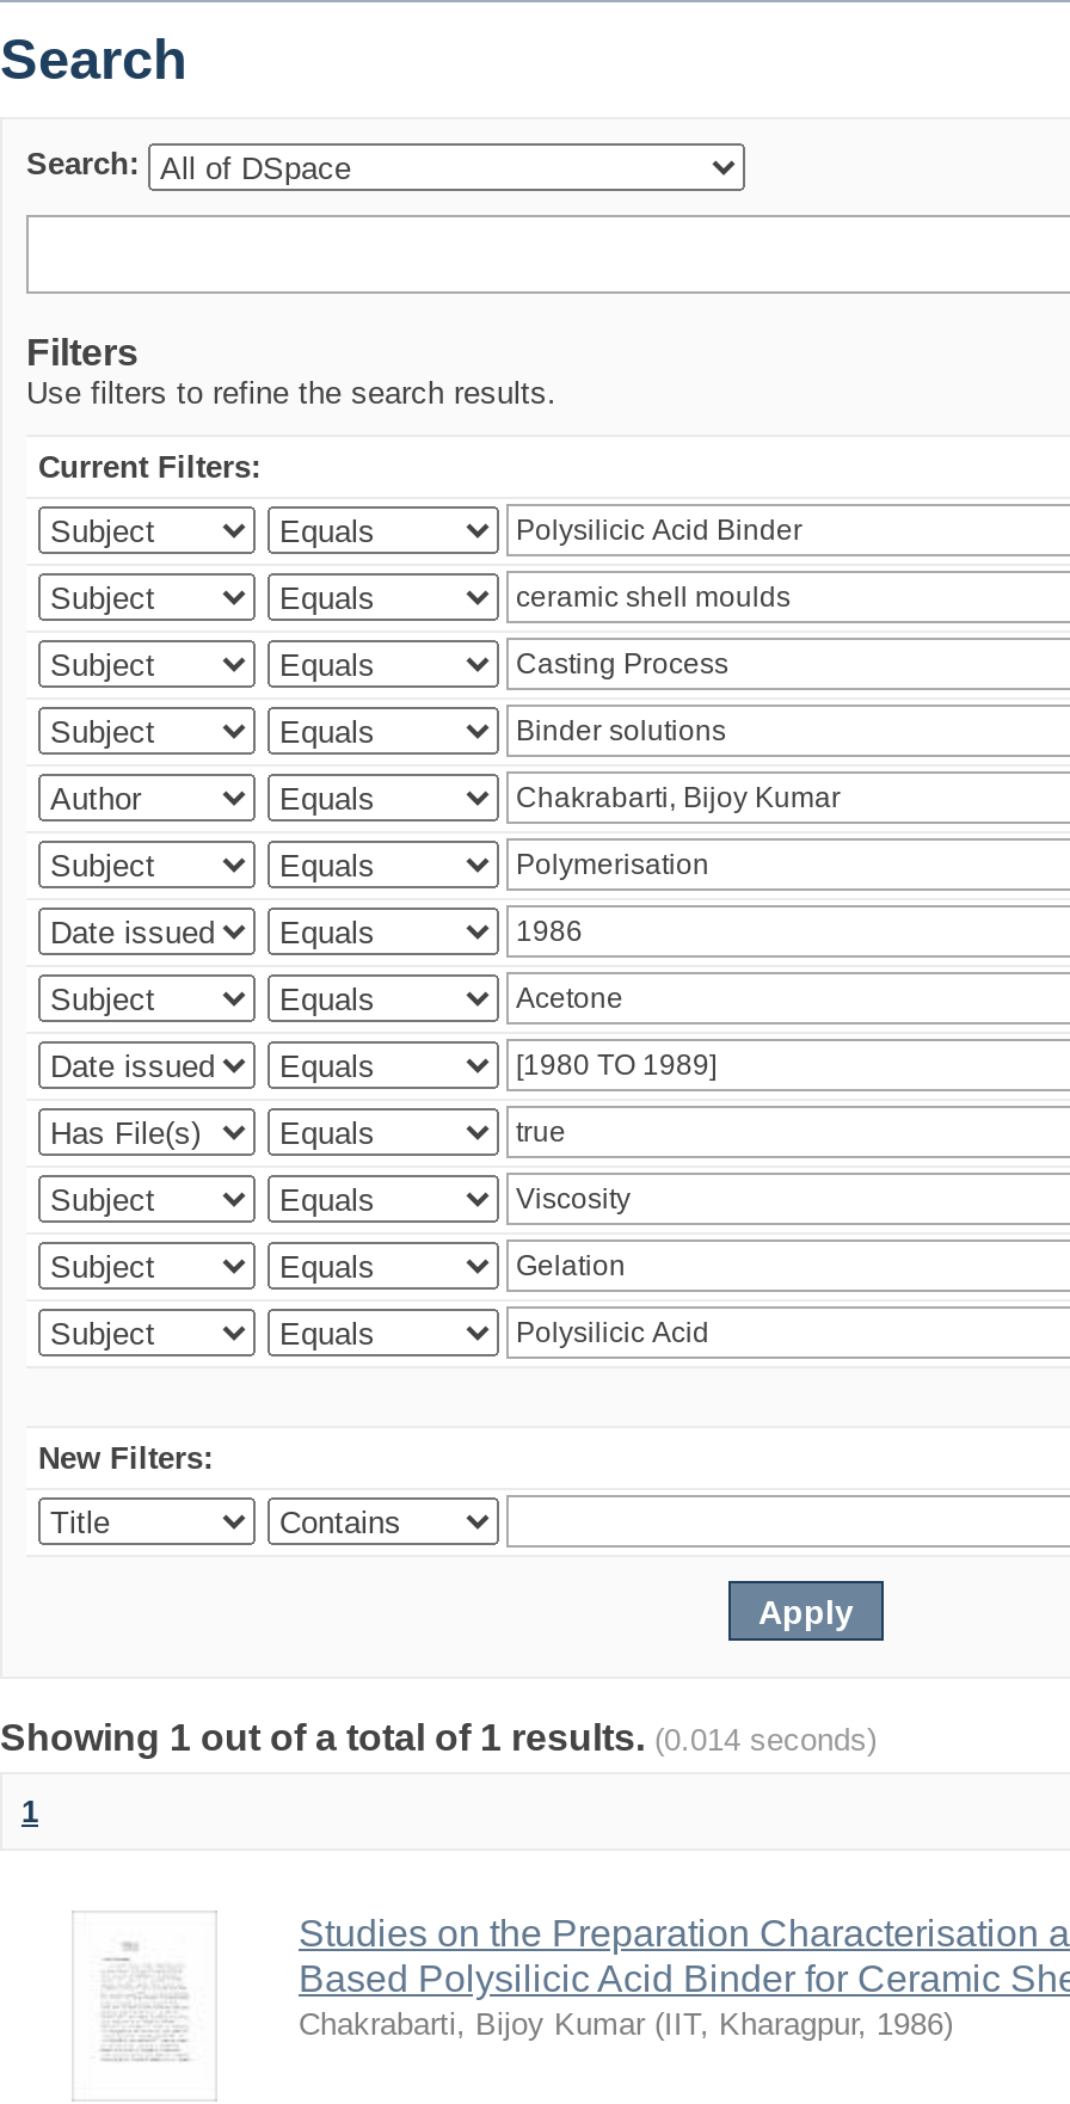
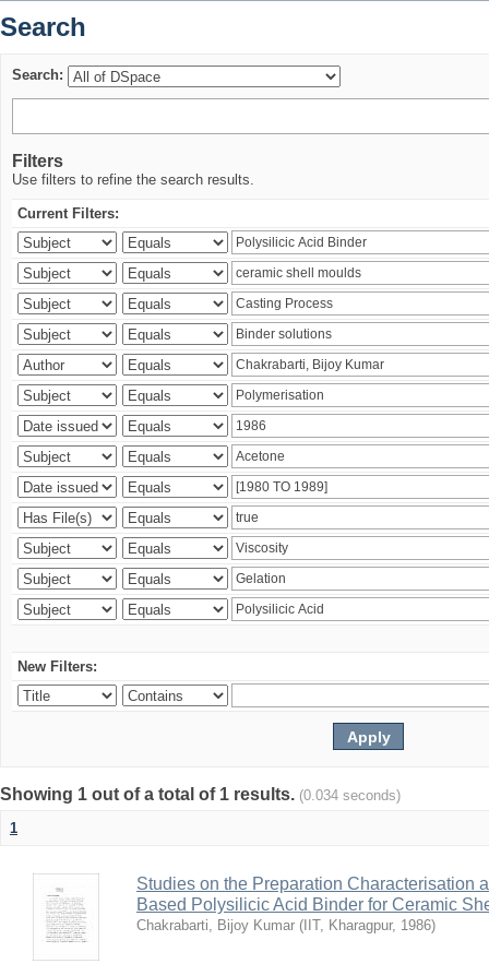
- Showing 1 out of a total of 1 results. (0.014 seconds)
+ Showing 1 out of a total of 1 results. (0.034 seconds)
